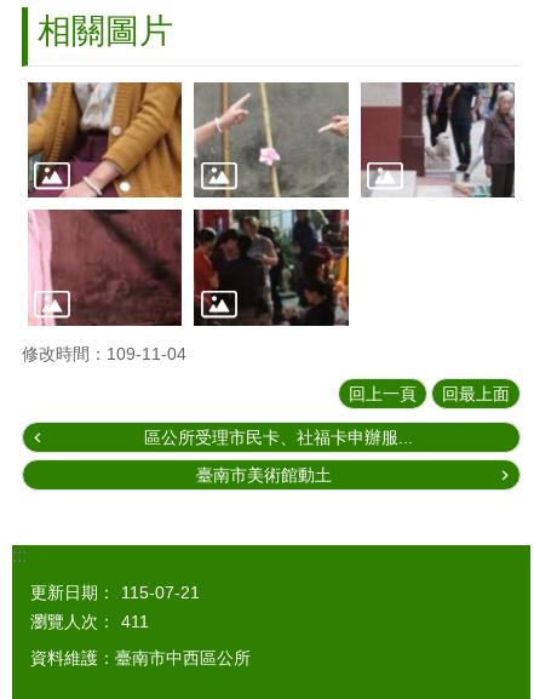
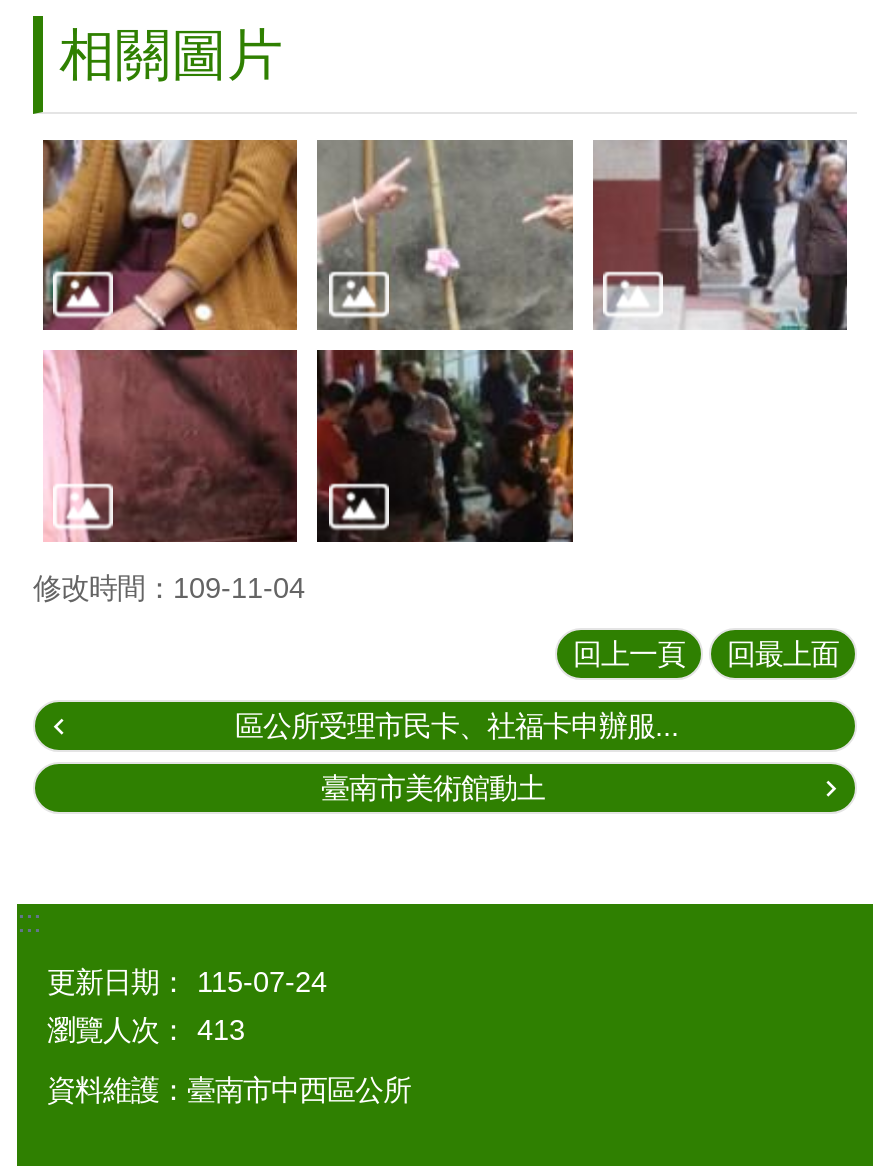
- 更新日期： 115-07-21
+ 更新日期： 115-07-24

- 瀏覽人次： 411
+ 瀏覽人次： 413
